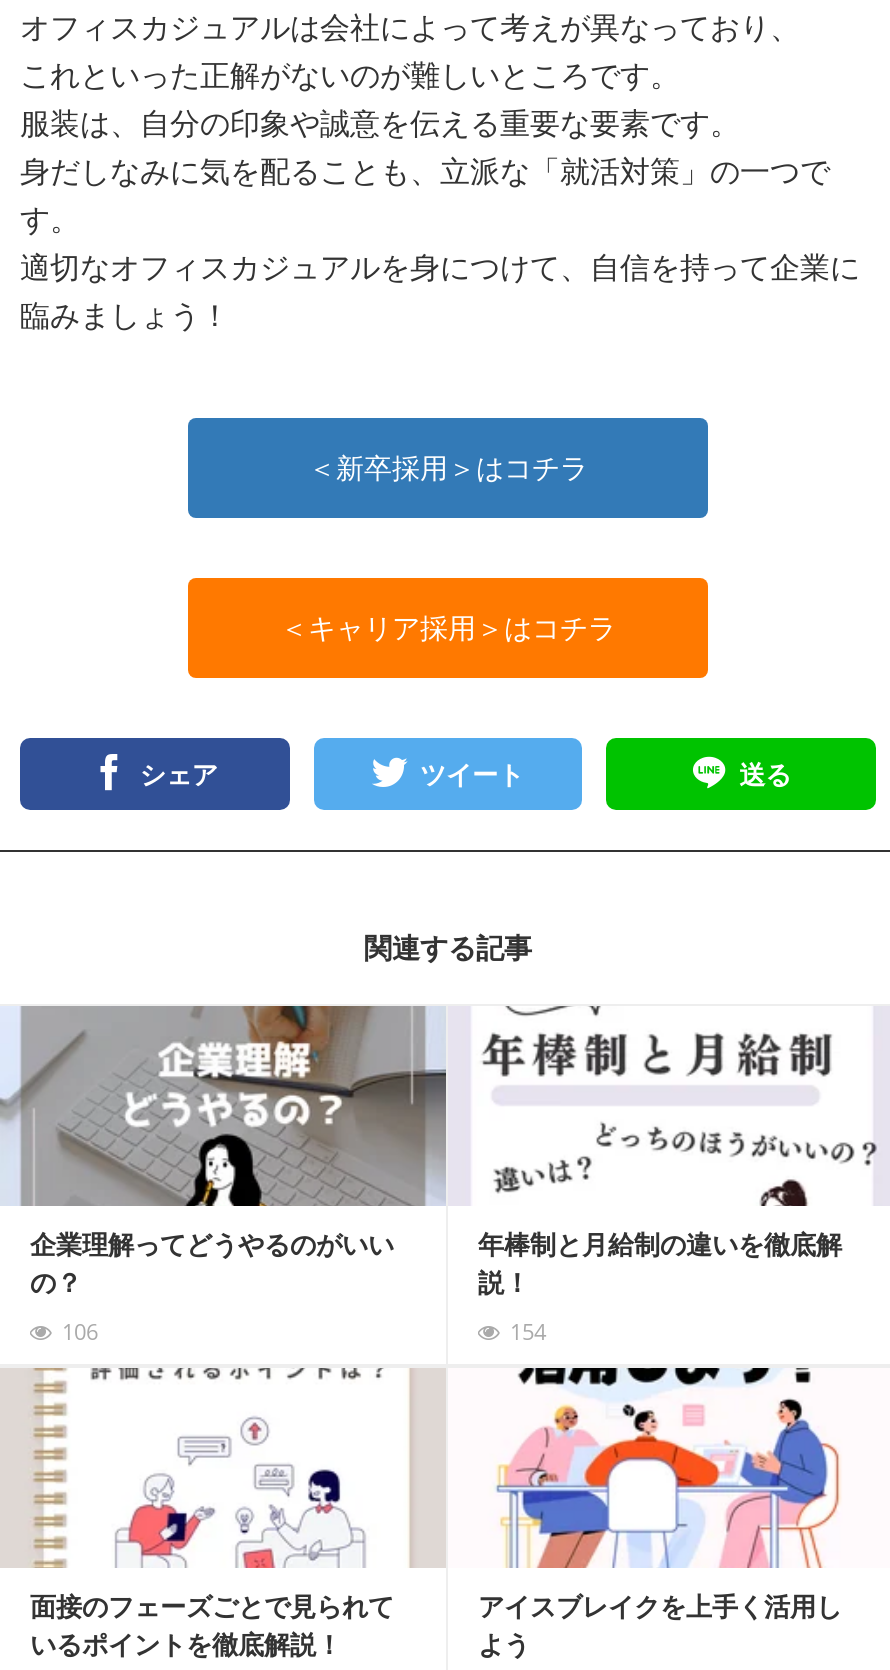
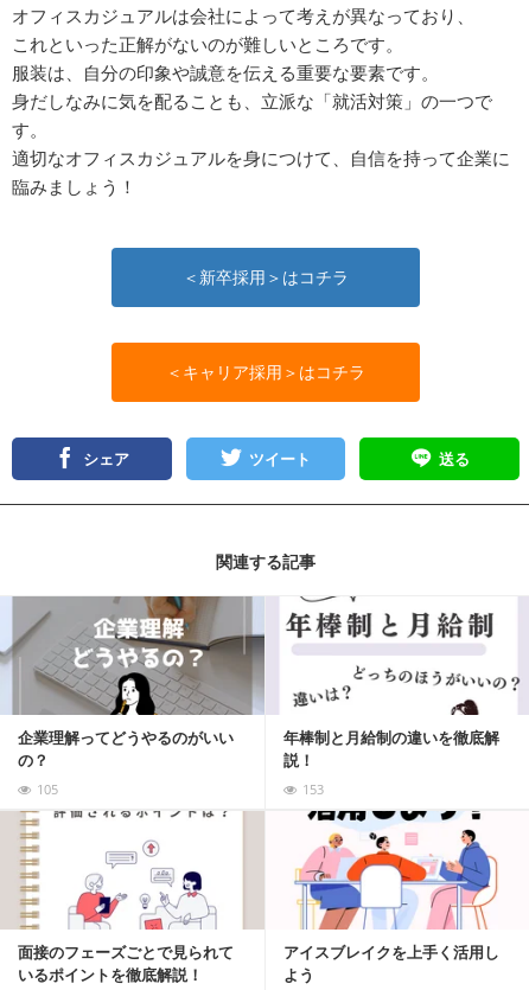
- 106
+ 105

- 154
+ 153
